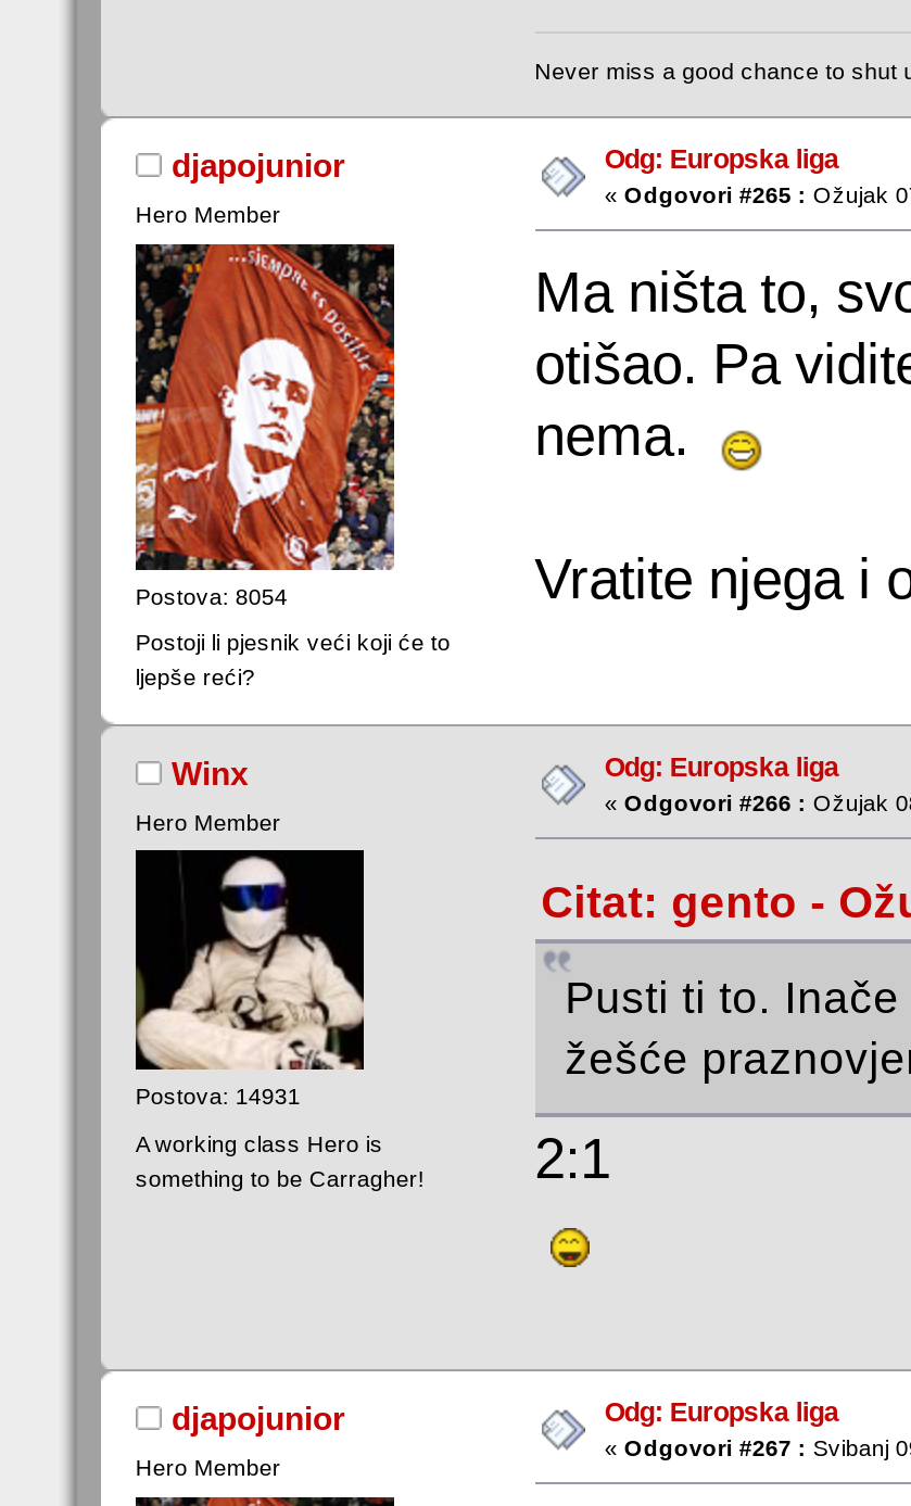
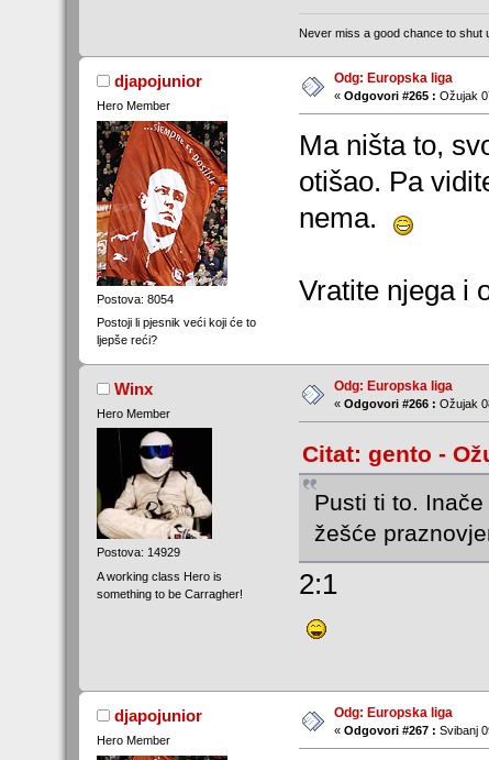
- Postova: 14931
+ Postova: 14929
